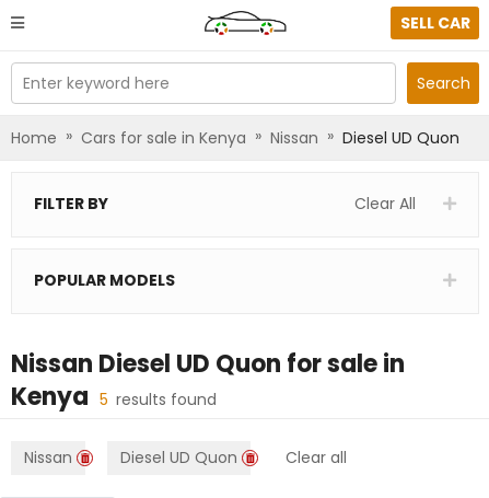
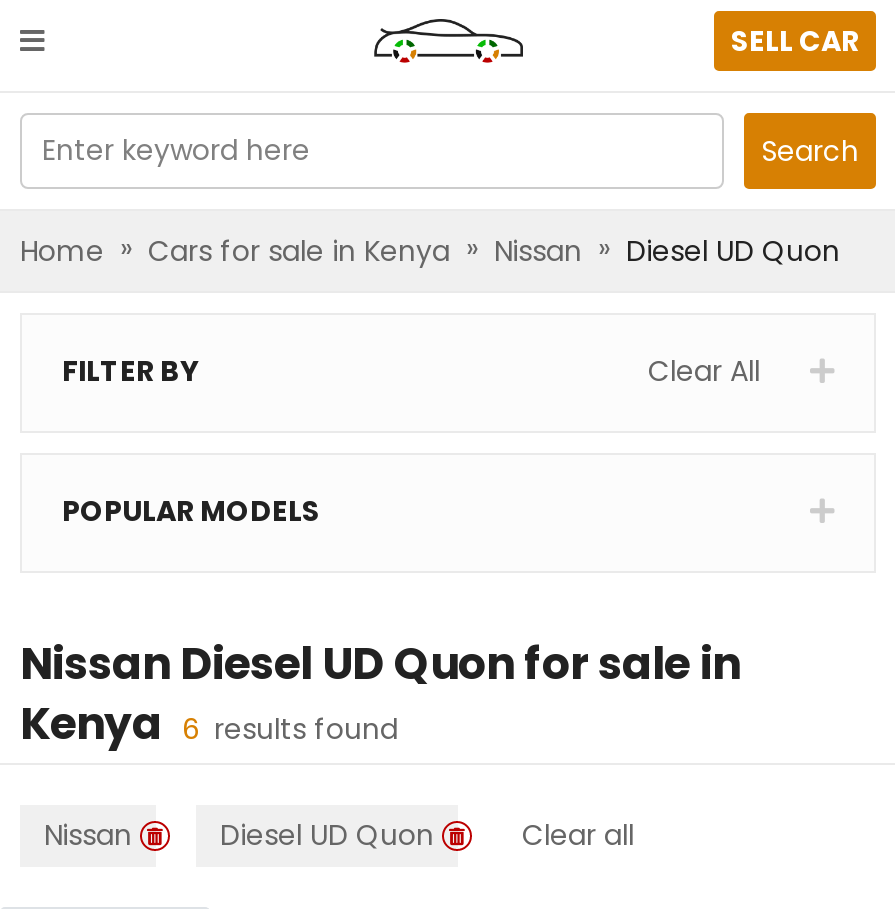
- Kenya 5 results found
+ Kenya 6 results found
